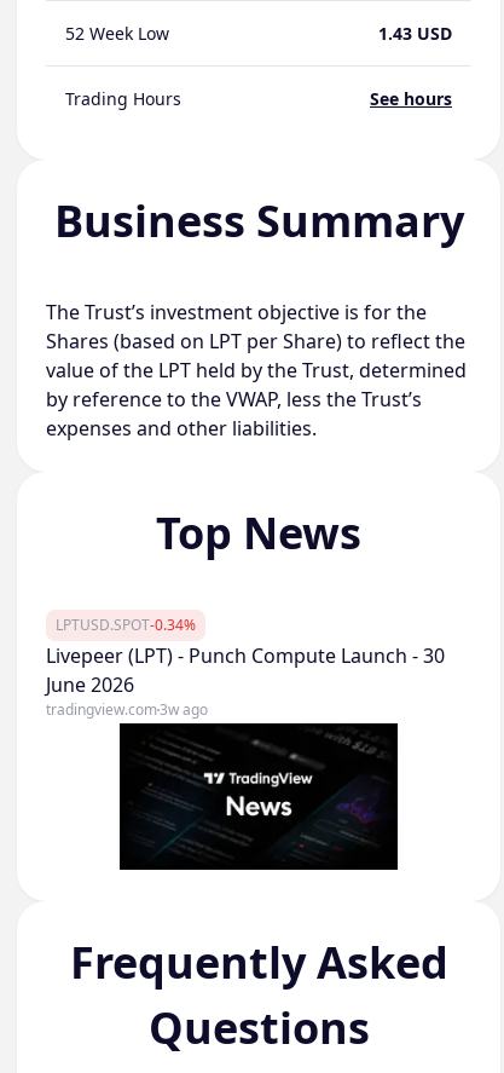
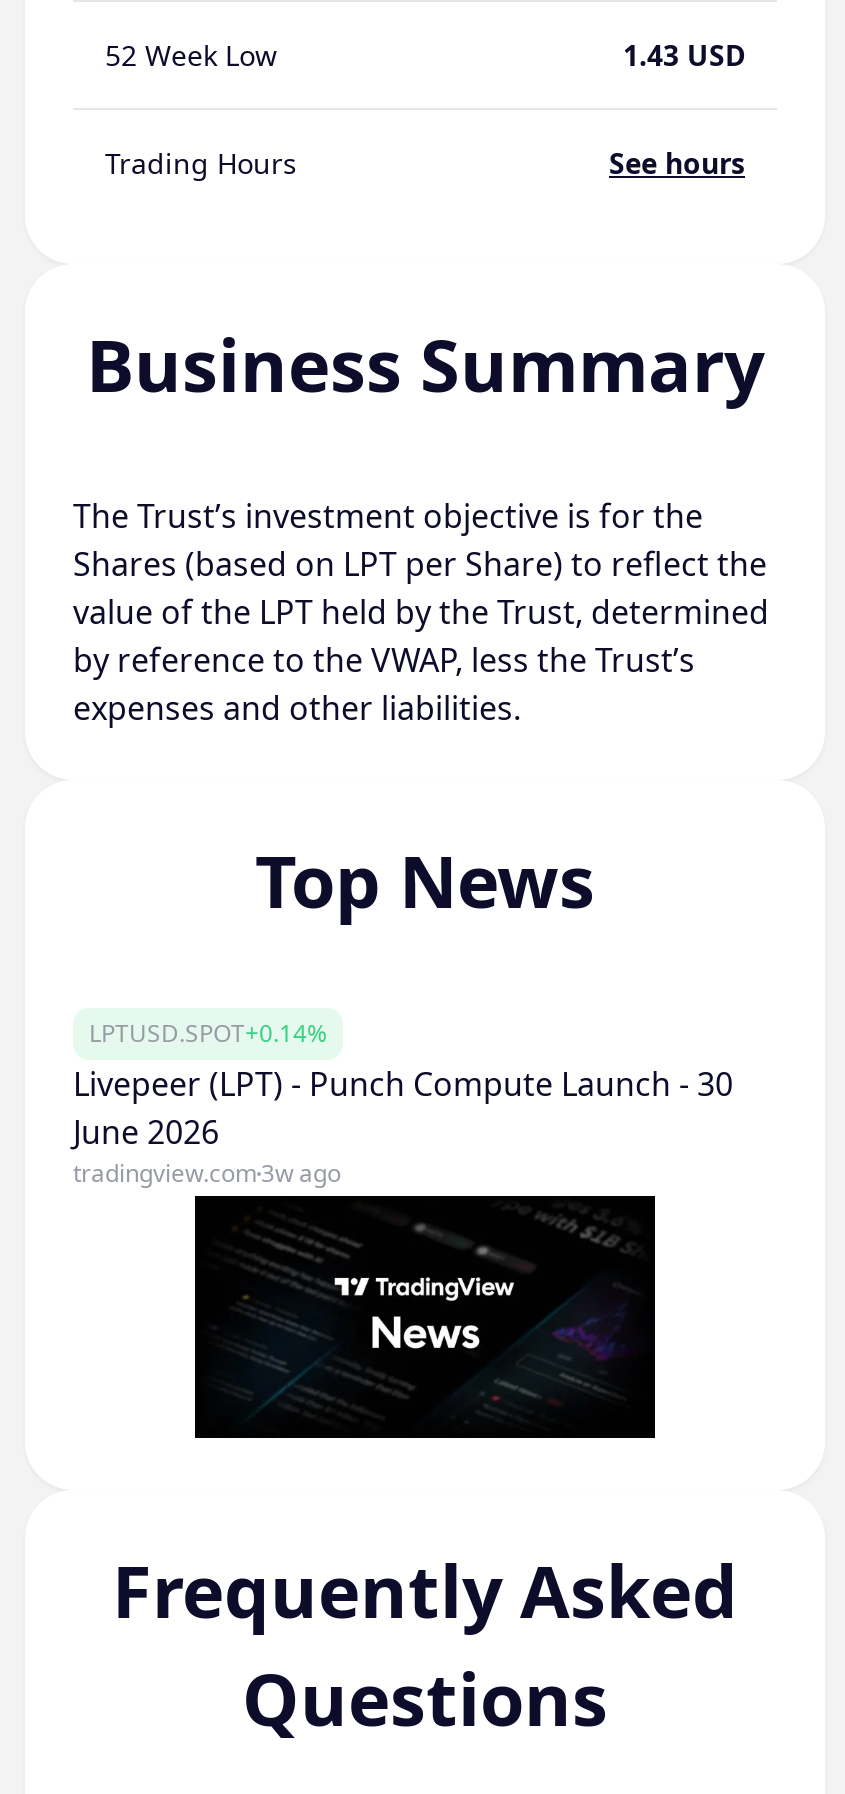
- LPTUSD.SPOT-0.34%
+ LPTUSD.SPOT+0.14%
